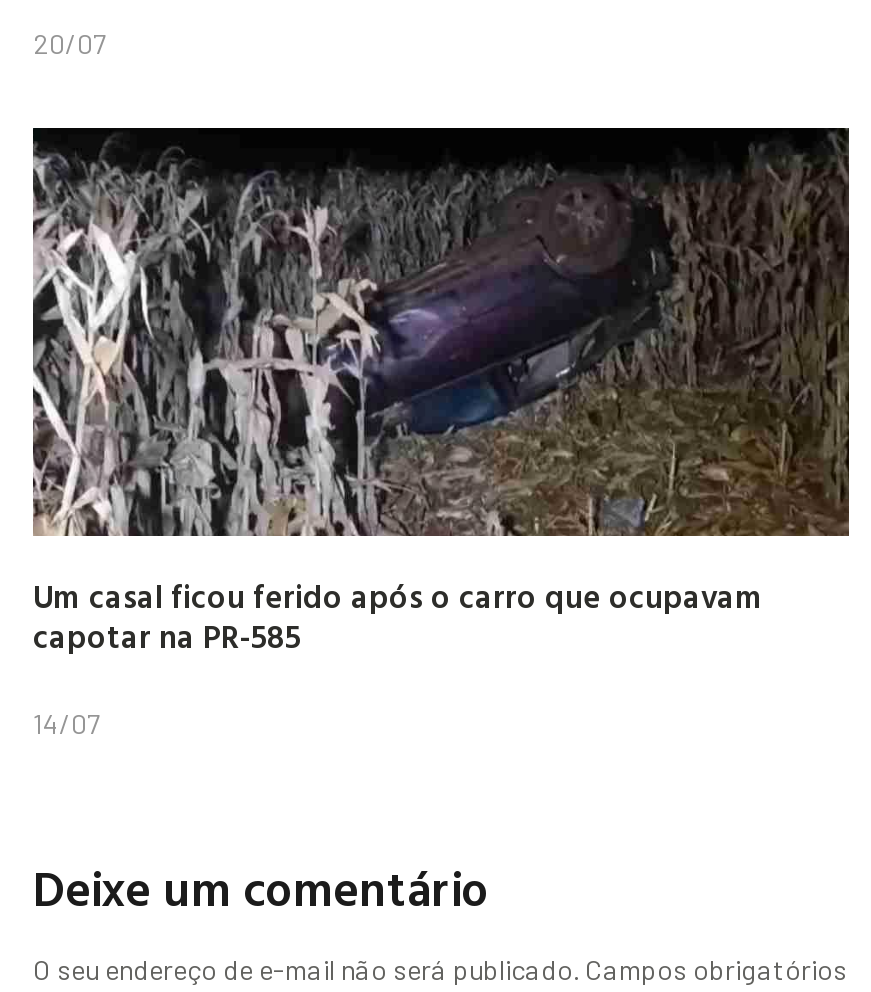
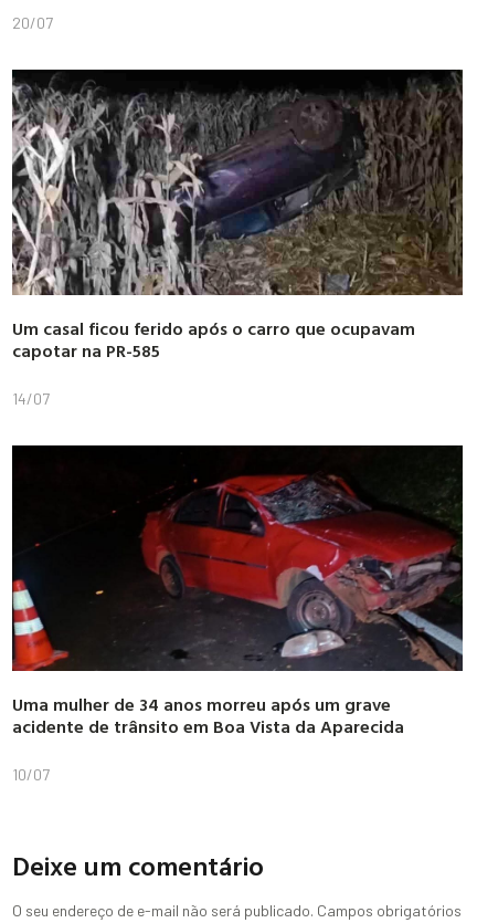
+ [image]
+ Uma mulher de 34 anos morreu após um grave
+ acidente de trânsito em Boa Vista da Aparecida
+ 10/07
